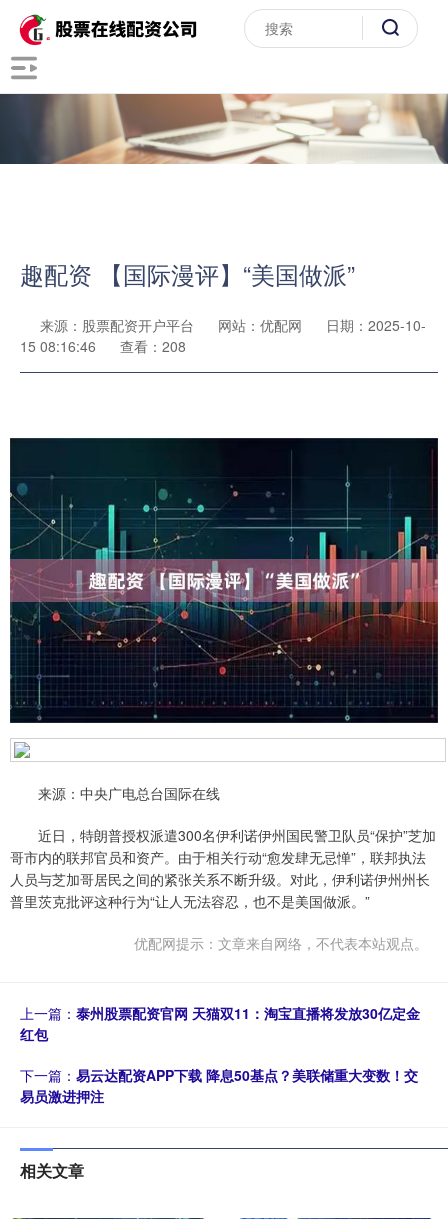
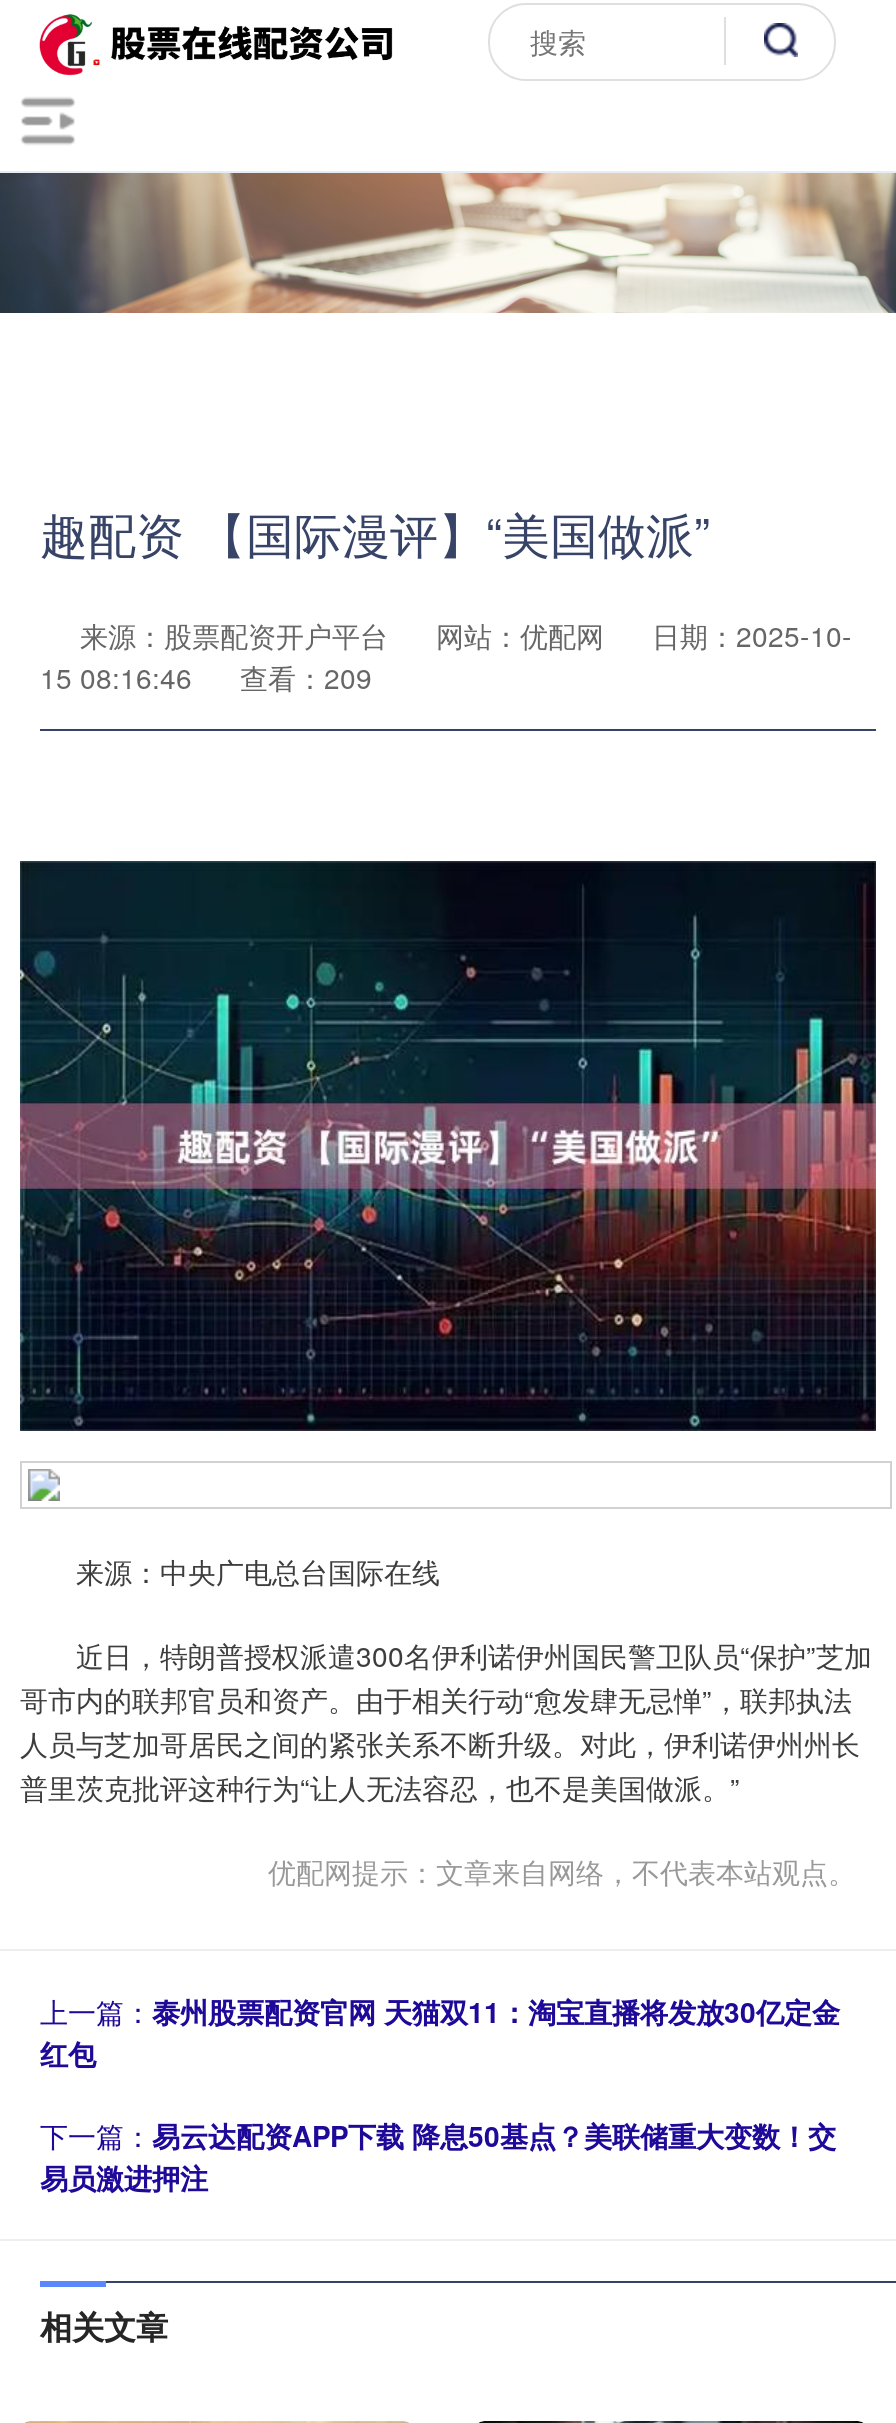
- 15 08:16:46 查看：208
+ 15 08:16:46 查看：209
